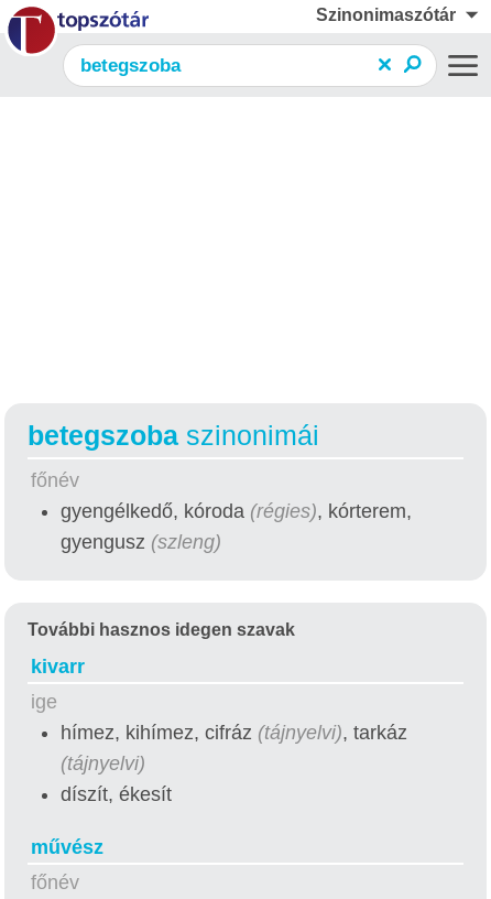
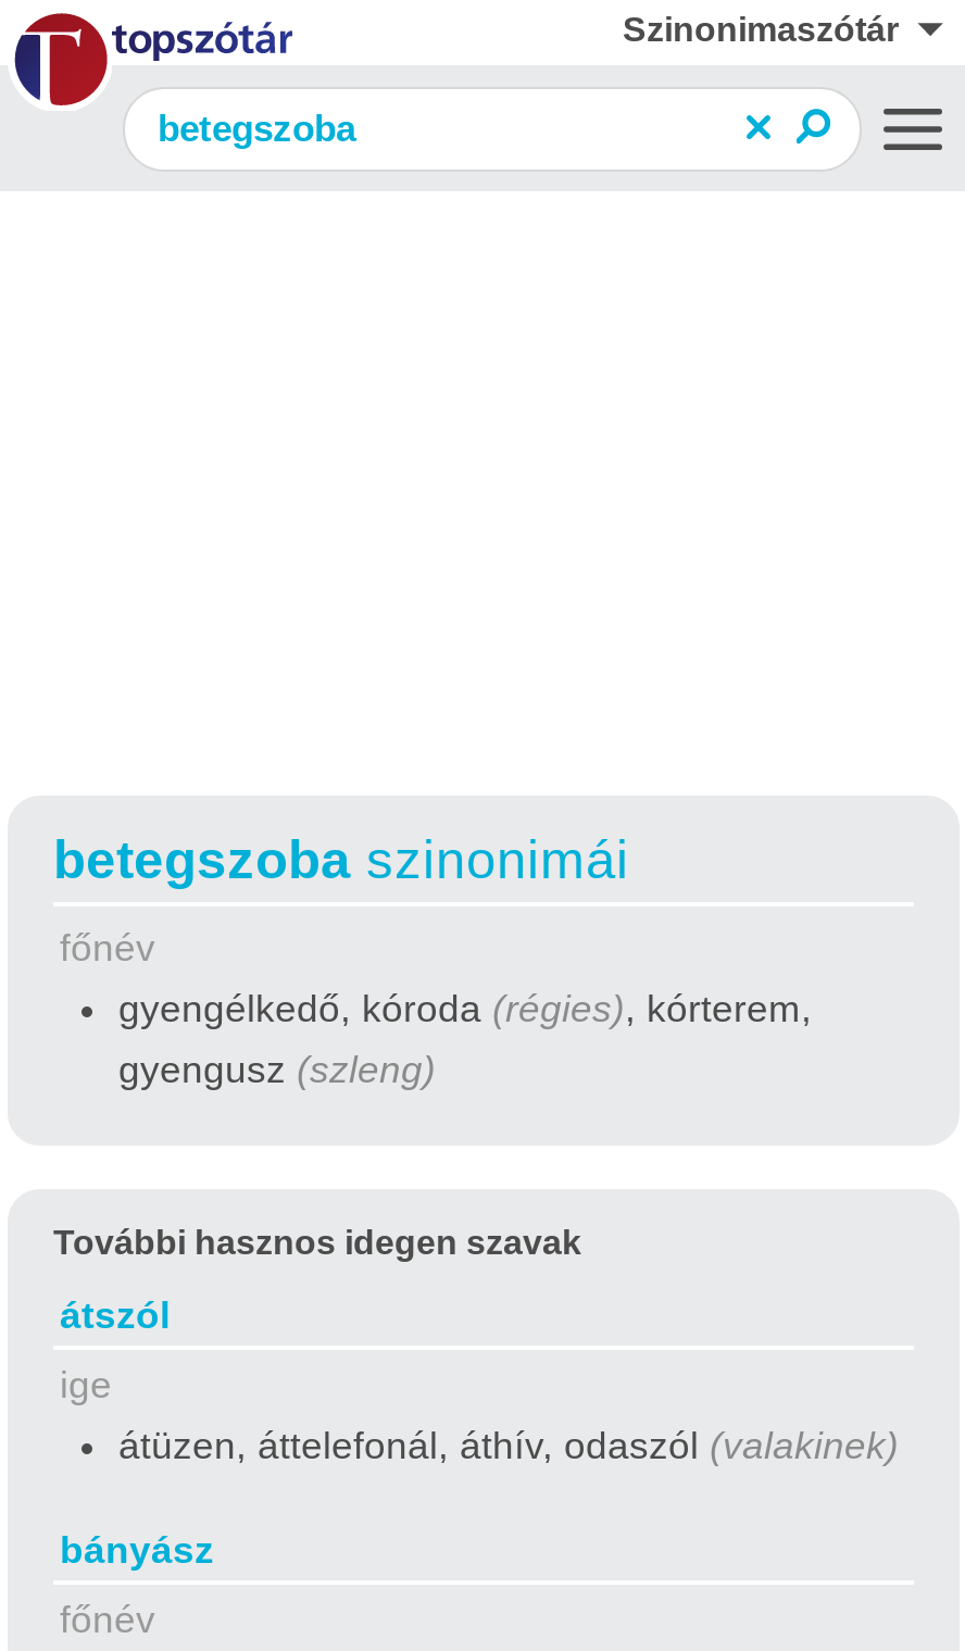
- kivarr
+ átszól

- hímez, kihímez, cifráz (tájnyelvi), tarkáz
- (tájnyelvi)
- díszít, ékesít
+ átüzen, áttelefonál, áthív, odaszól (valakinek)

- művész
+ bányász
